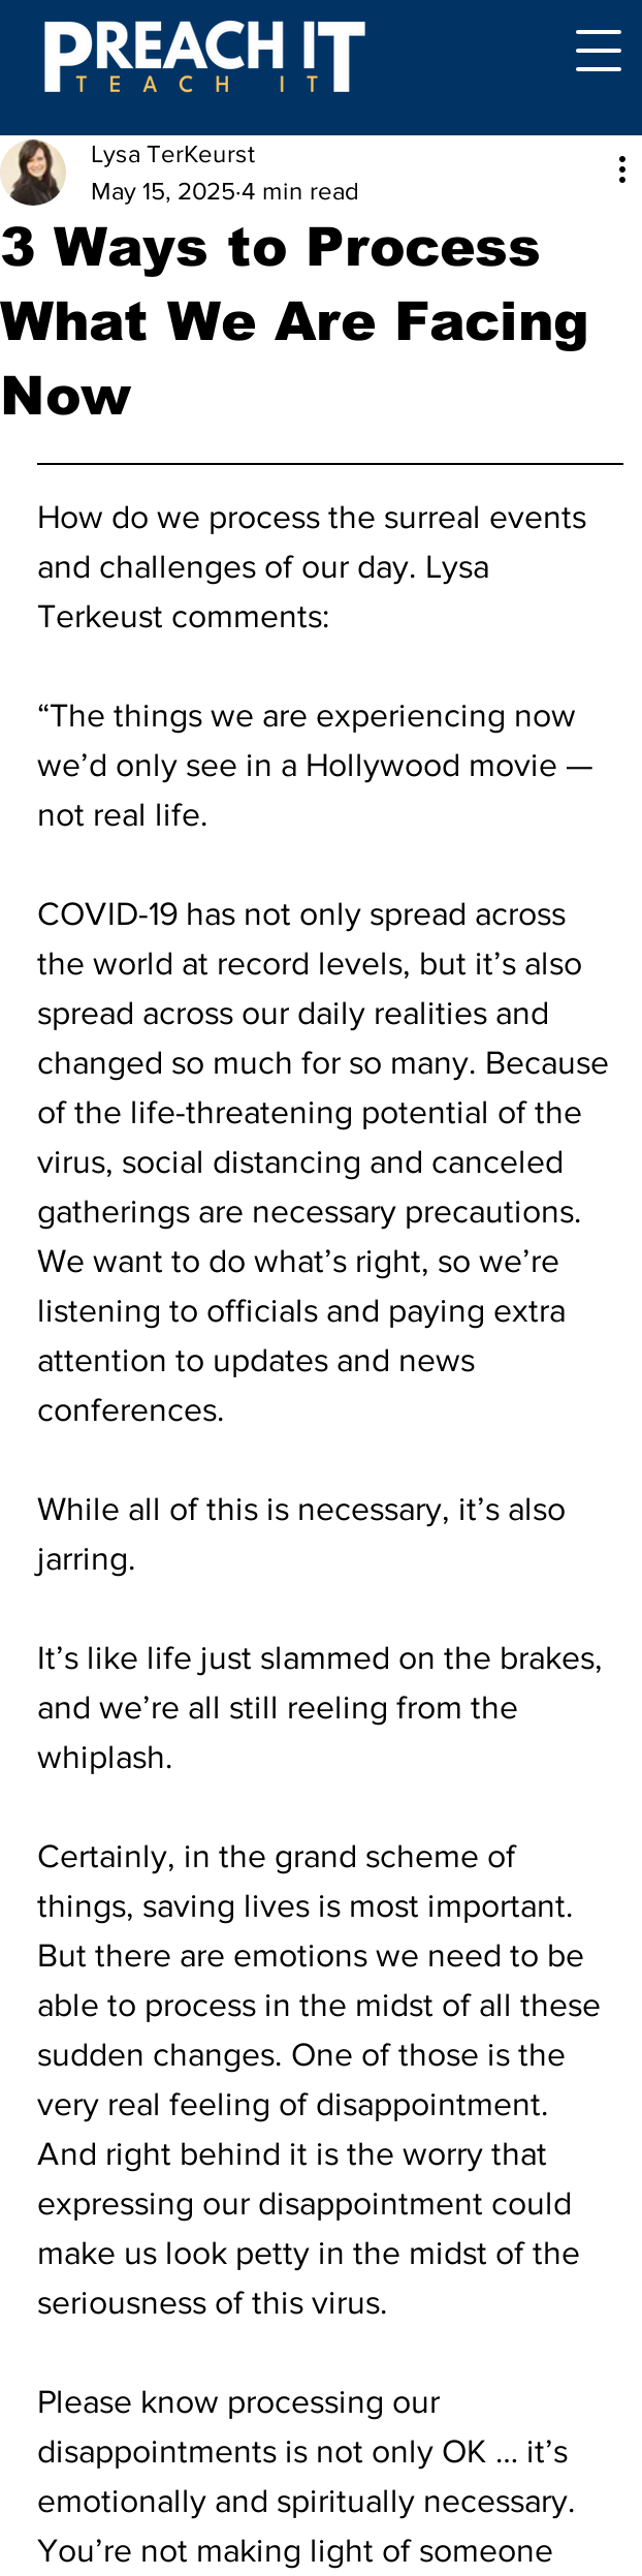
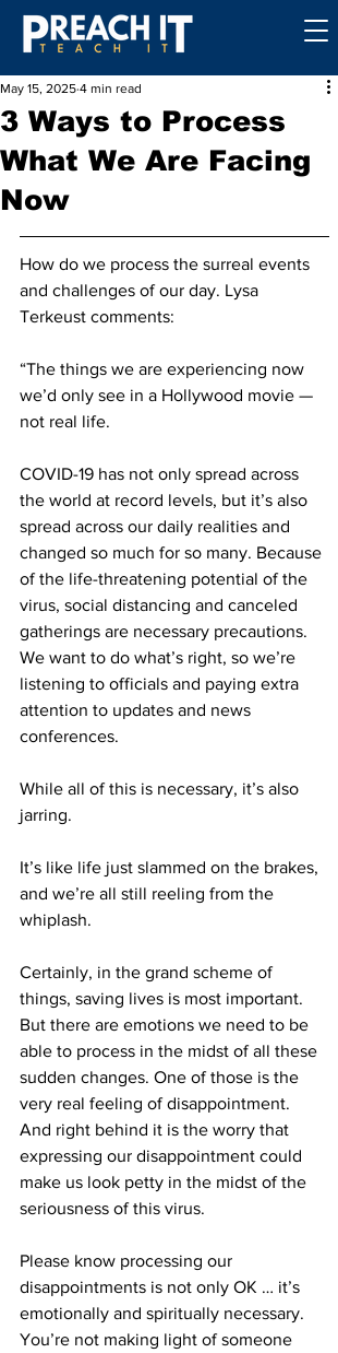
- Lysa TerKeurst
